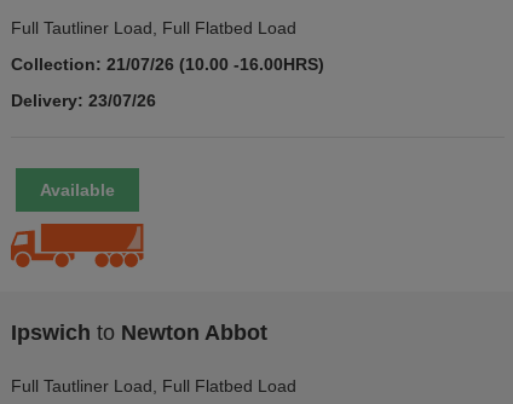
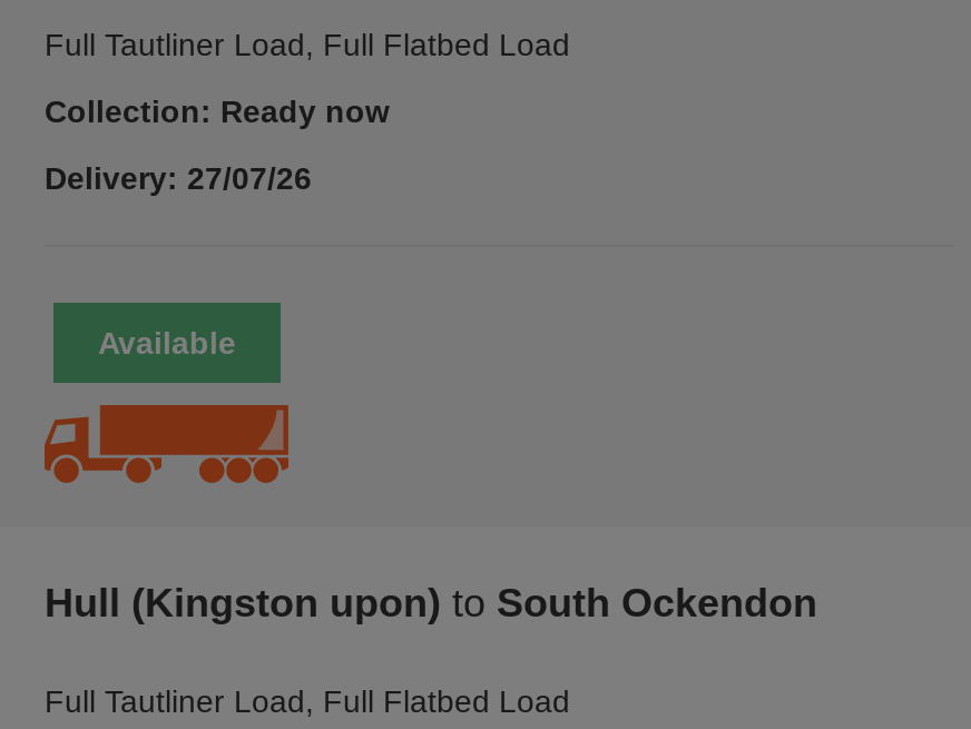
- Collection: 21/07/26 (10.00 -16.00HRS)
+ Collection: Ready now

- Delivery: 23/07/26
+ Delivery: 27/07/26

- Ipswich to Newton Abbot
+ Hull (Kingston upon) to South Ockendon
